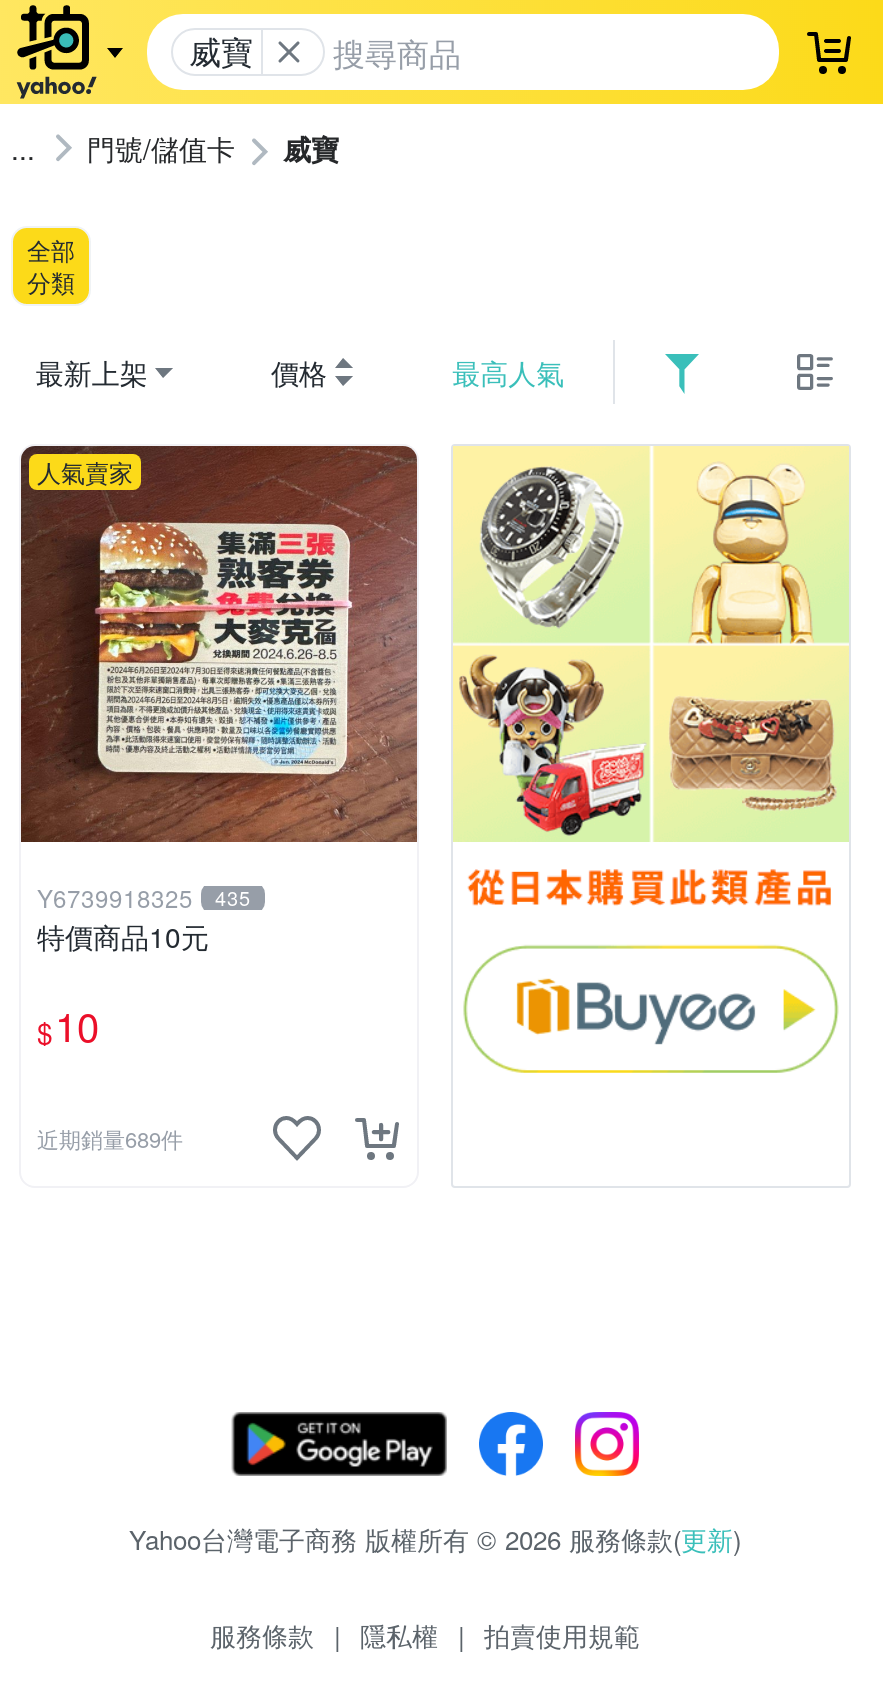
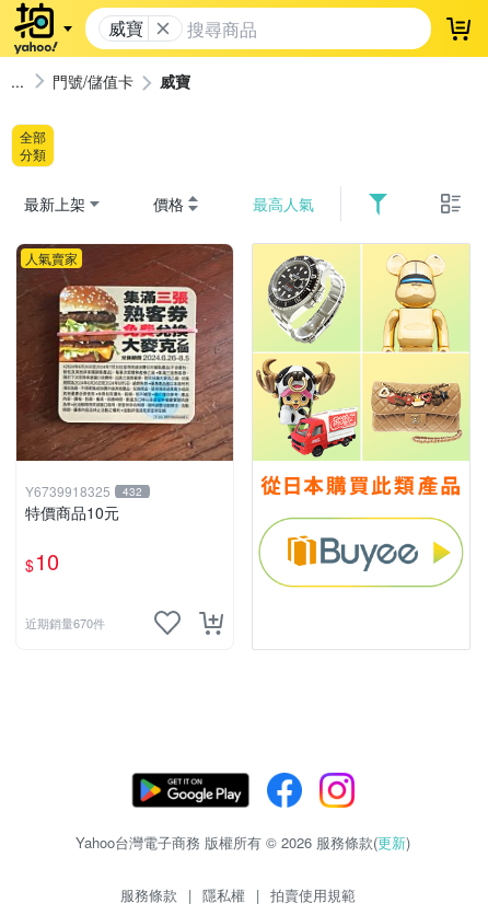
- Y6739918325 435
+ Y6739918325 432

- 近期銷量689件
+ 近期銷量670件
